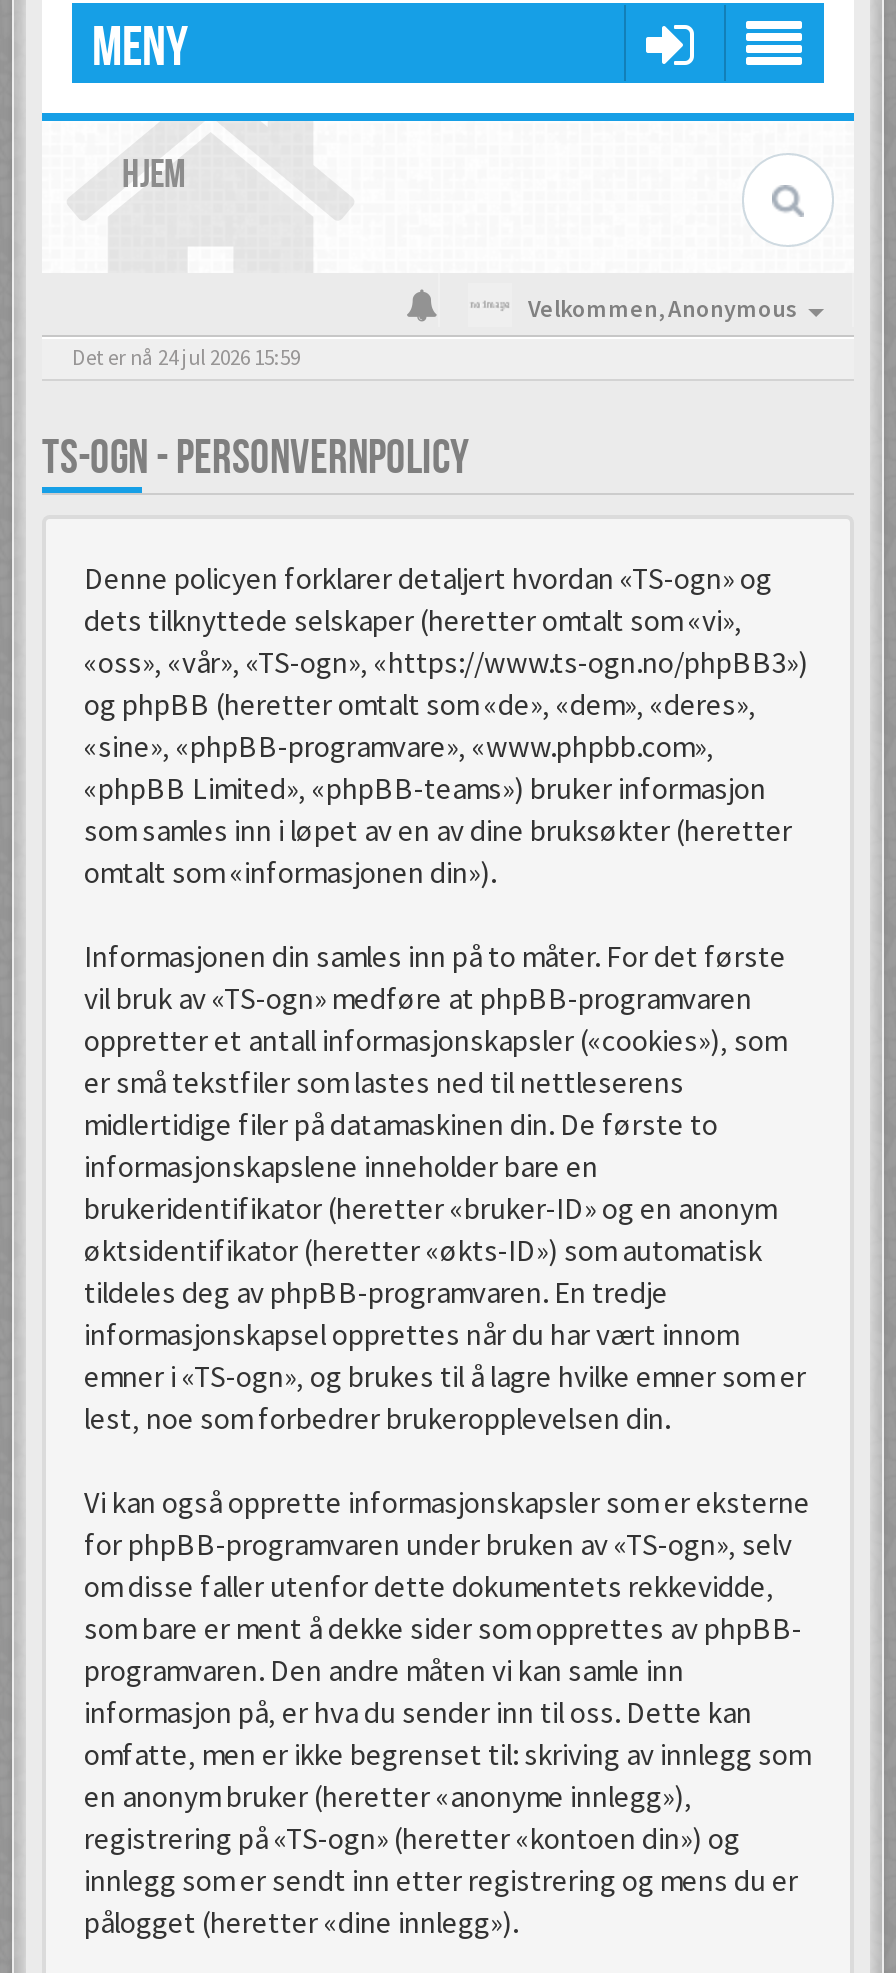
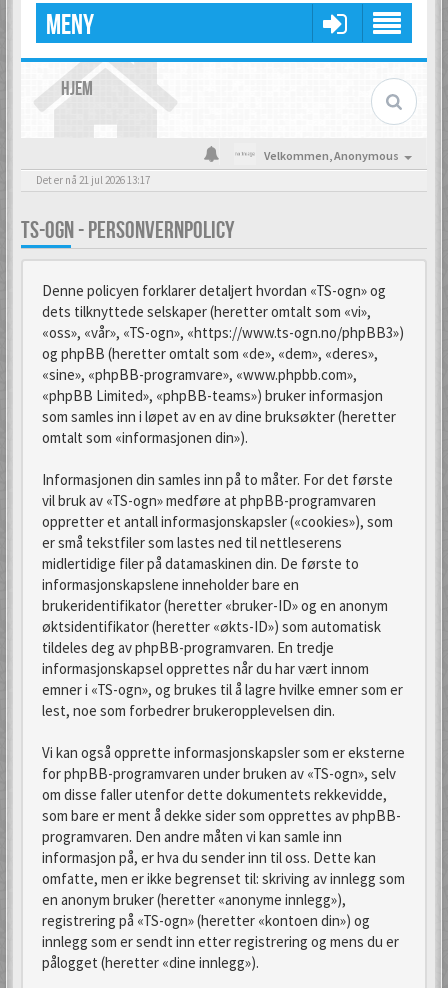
- Det er nå 24 jul 2026 15:59
+ Det er nå 21 jul 2026 13:17
